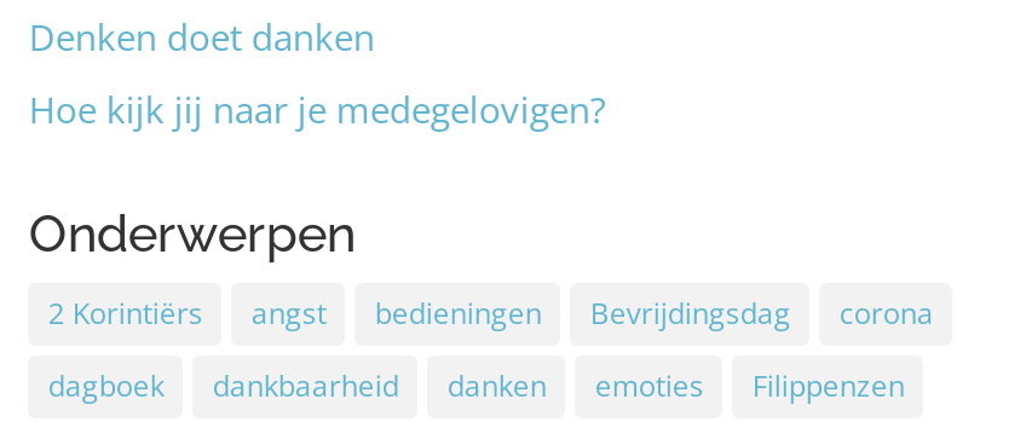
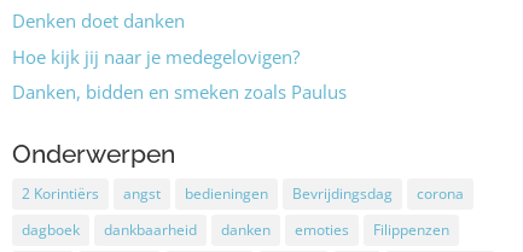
+ Danken, bidden en smeken zoals Paulus
